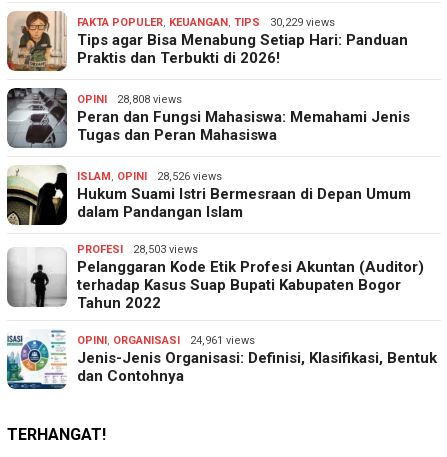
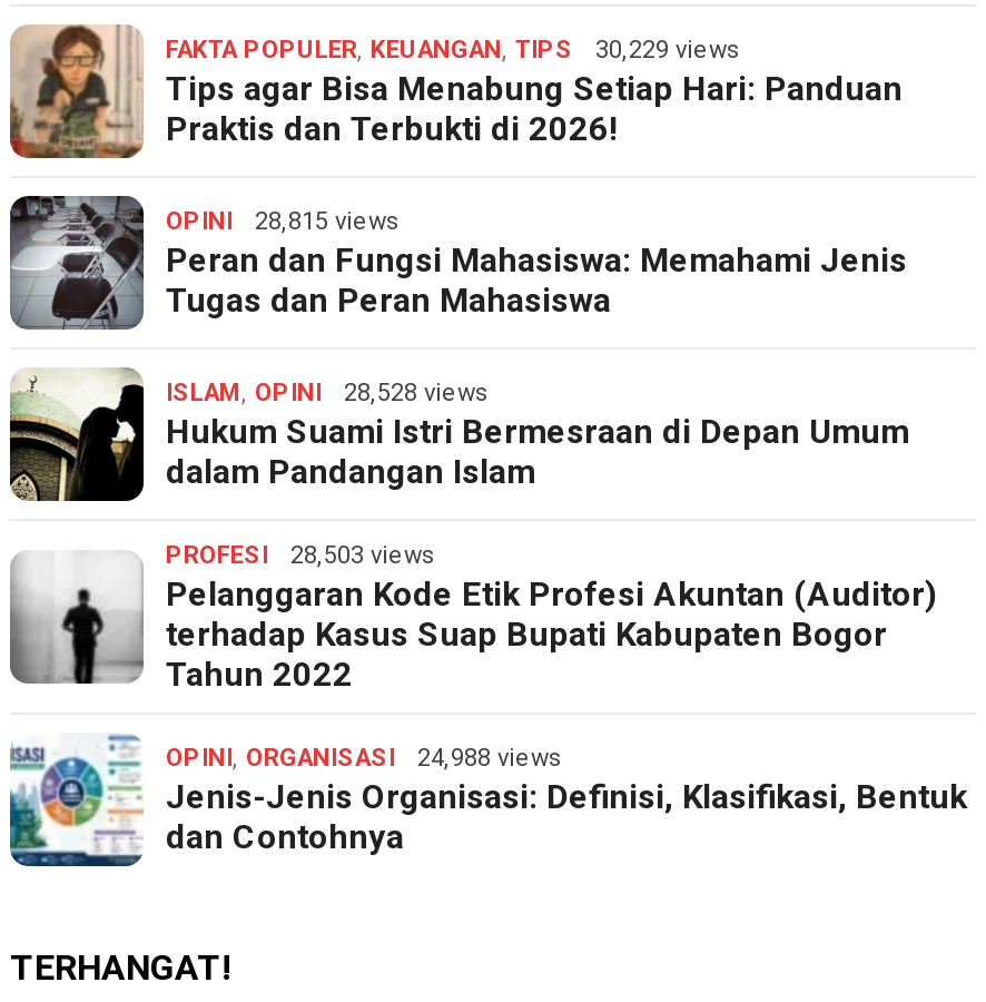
- OPINI 28,808 views
+ OPINI 28,815 views

- ISLAM, OPINI 28,526 views
+ ISLAM, OPINI 28,528 views

- OPINI, ORGANISASI 24,961 views
+ OPINI, ORGANISASI 24,988 views
